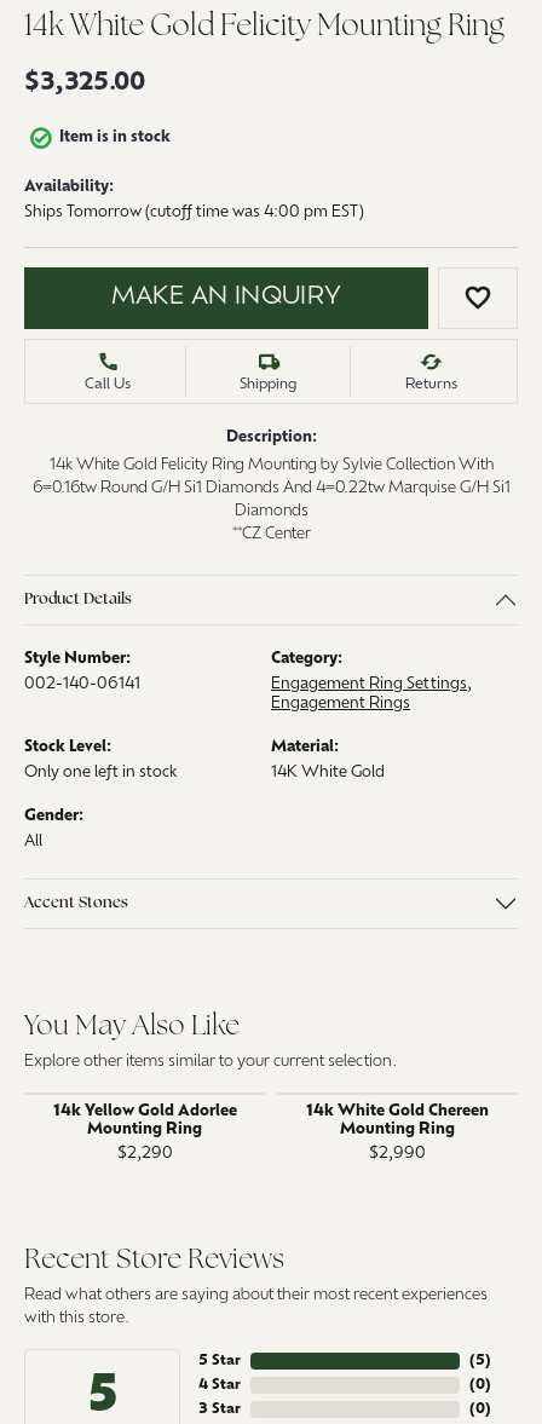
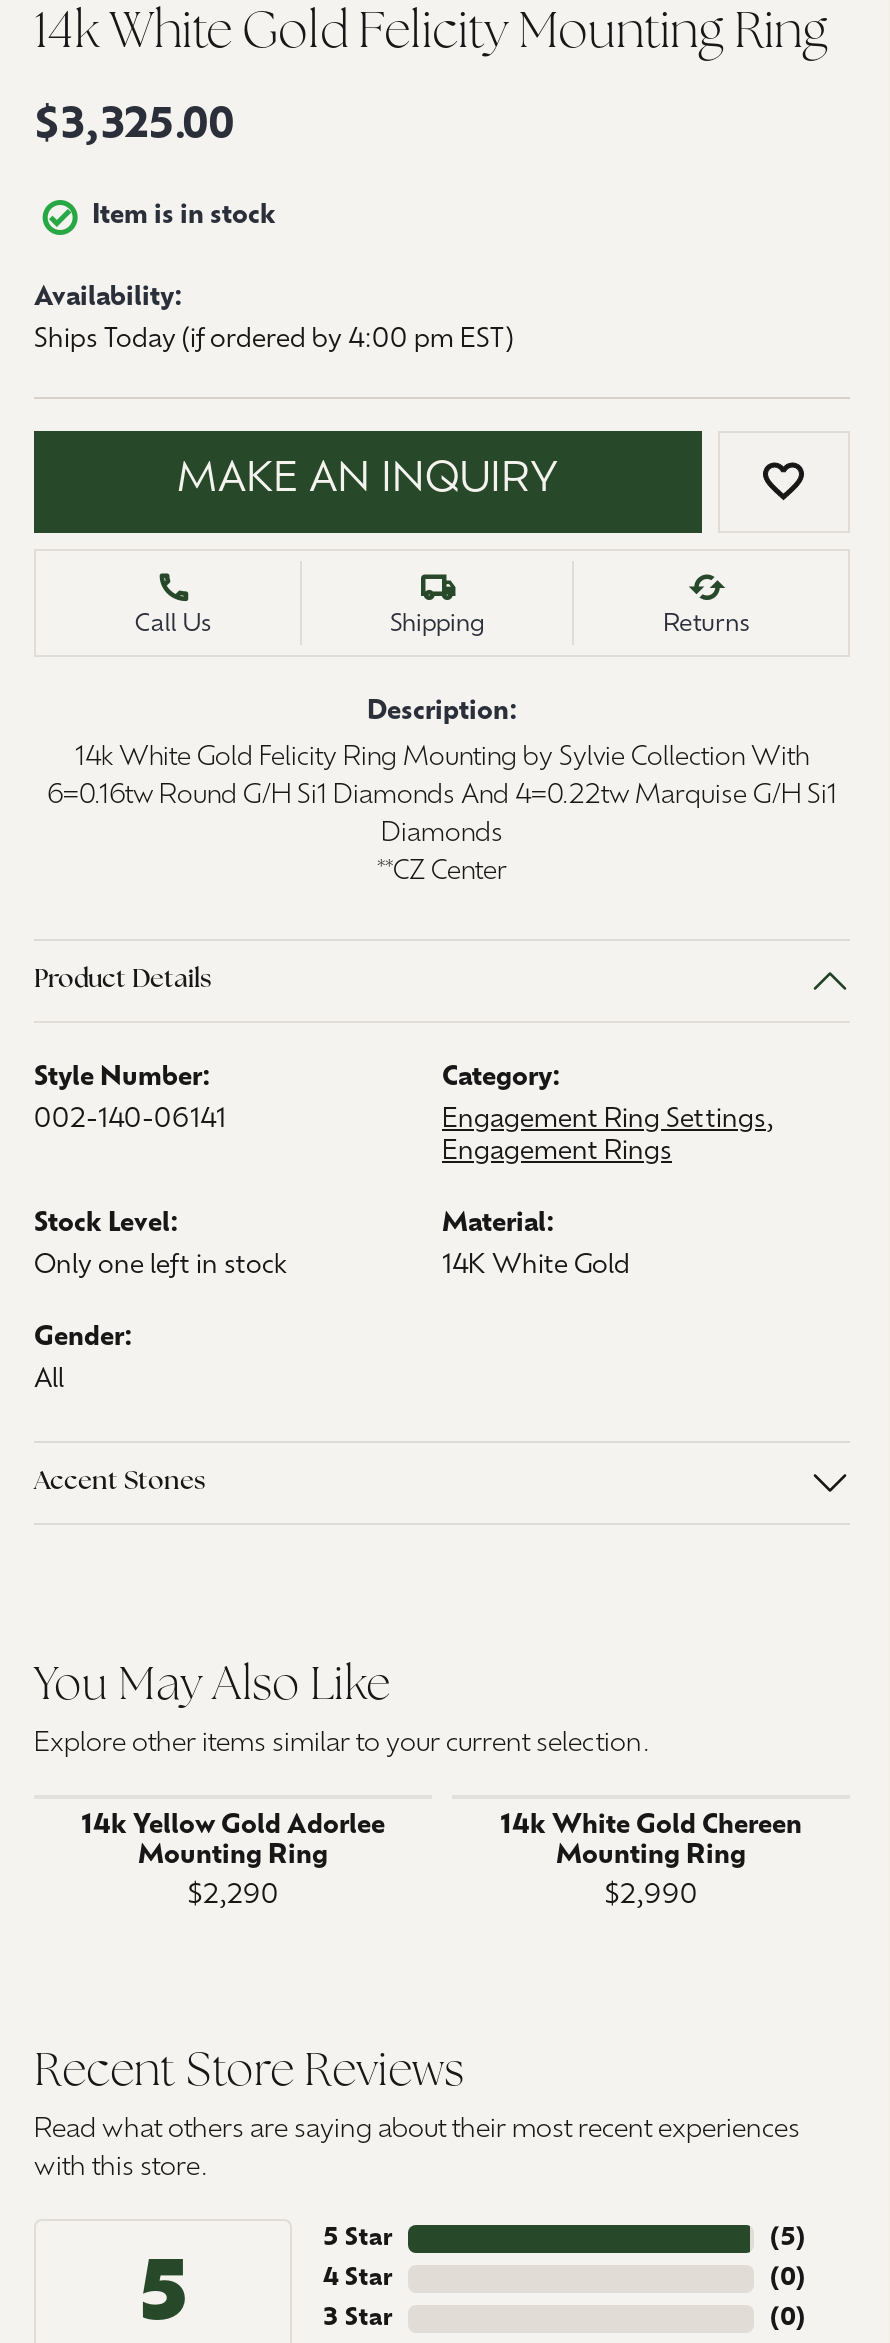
- Ships Tomorrow (cutoff time was 4:00 pm EST)
+ Ships Today (if ordered by 4:00 pm EST)
